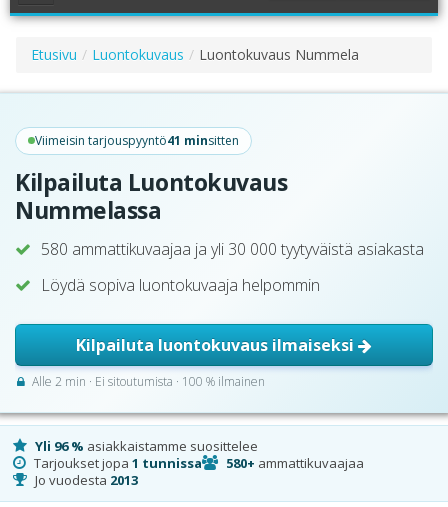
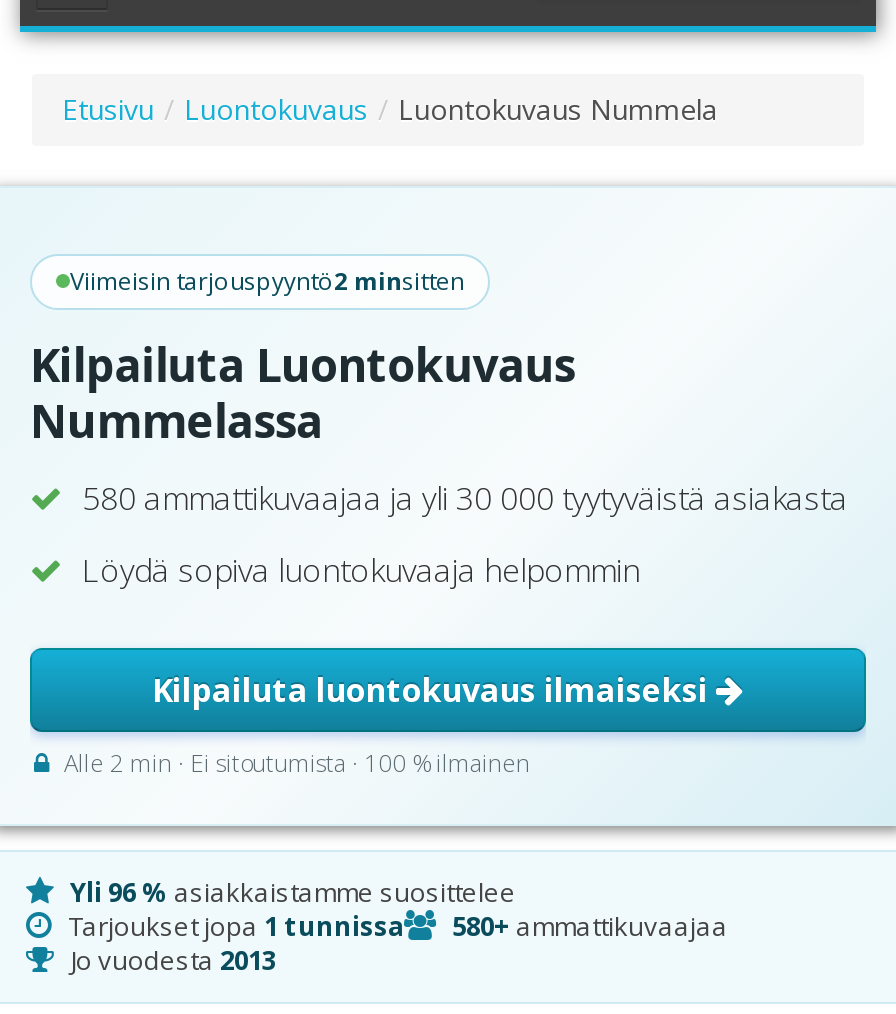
- Viimeisin tarjouspyyntö41 minsitten
+ Viimeisin tarjouspyyntö2 minsitten
